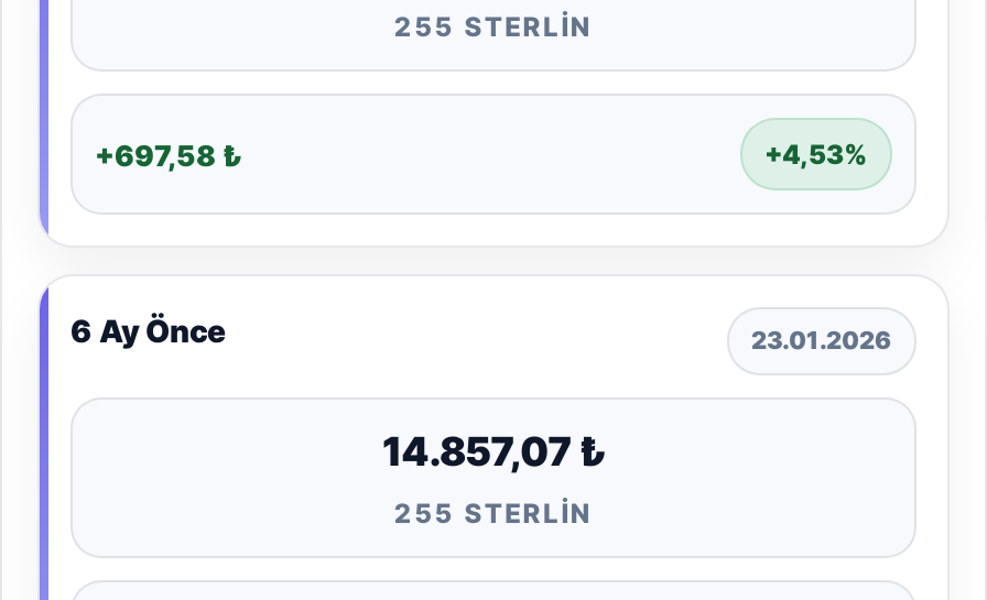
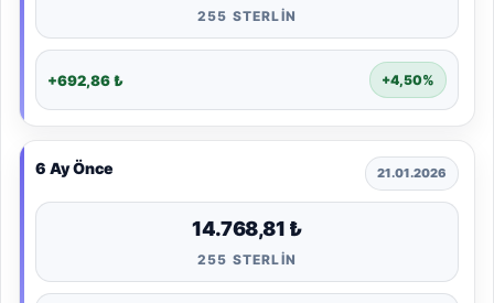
- +697,58 ₺
+ +692,86 ₺

- +4,53%
+ +4,50%

- 23.01.2026
+ 21.01.2026

- 14.857,07 ₺
+ 14.768,81 ₺
